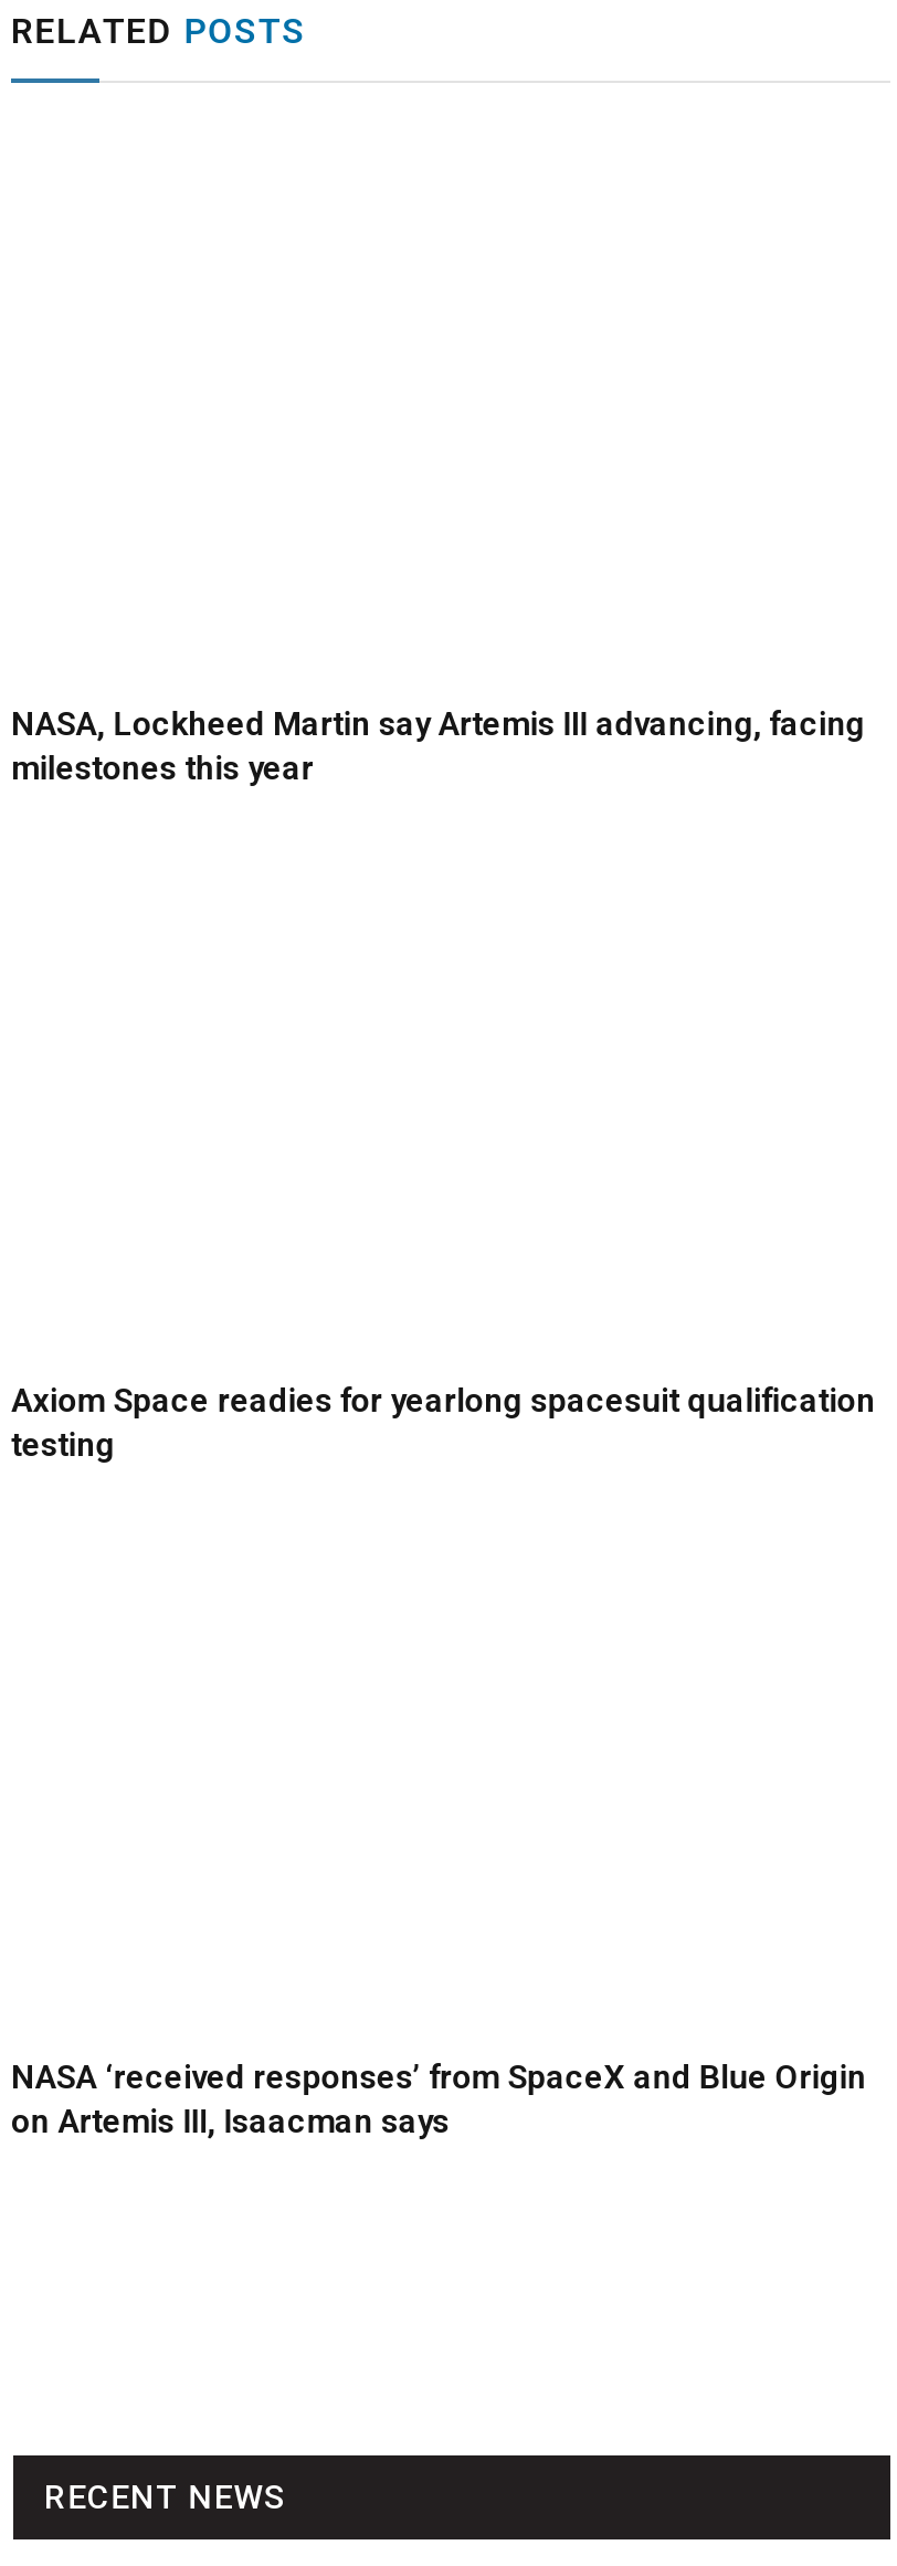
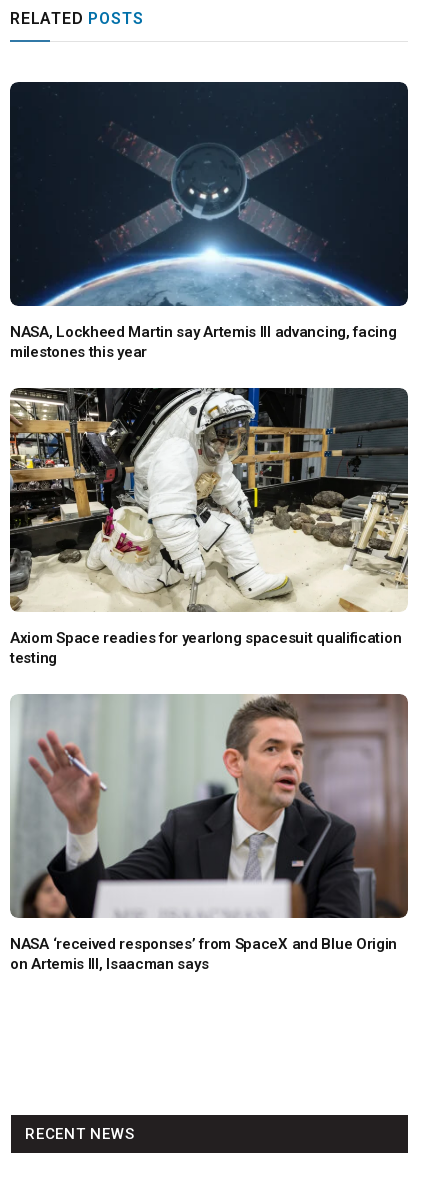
+ [image]

+ [image]

+ [image]
